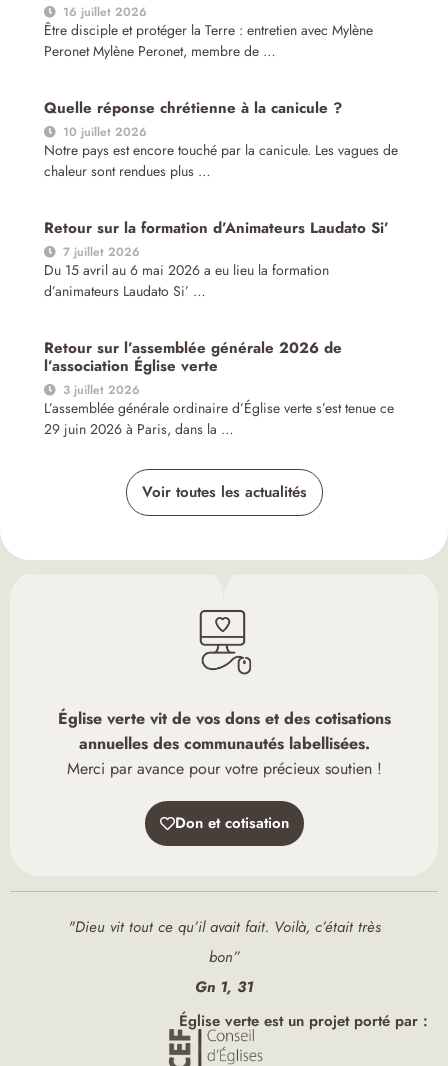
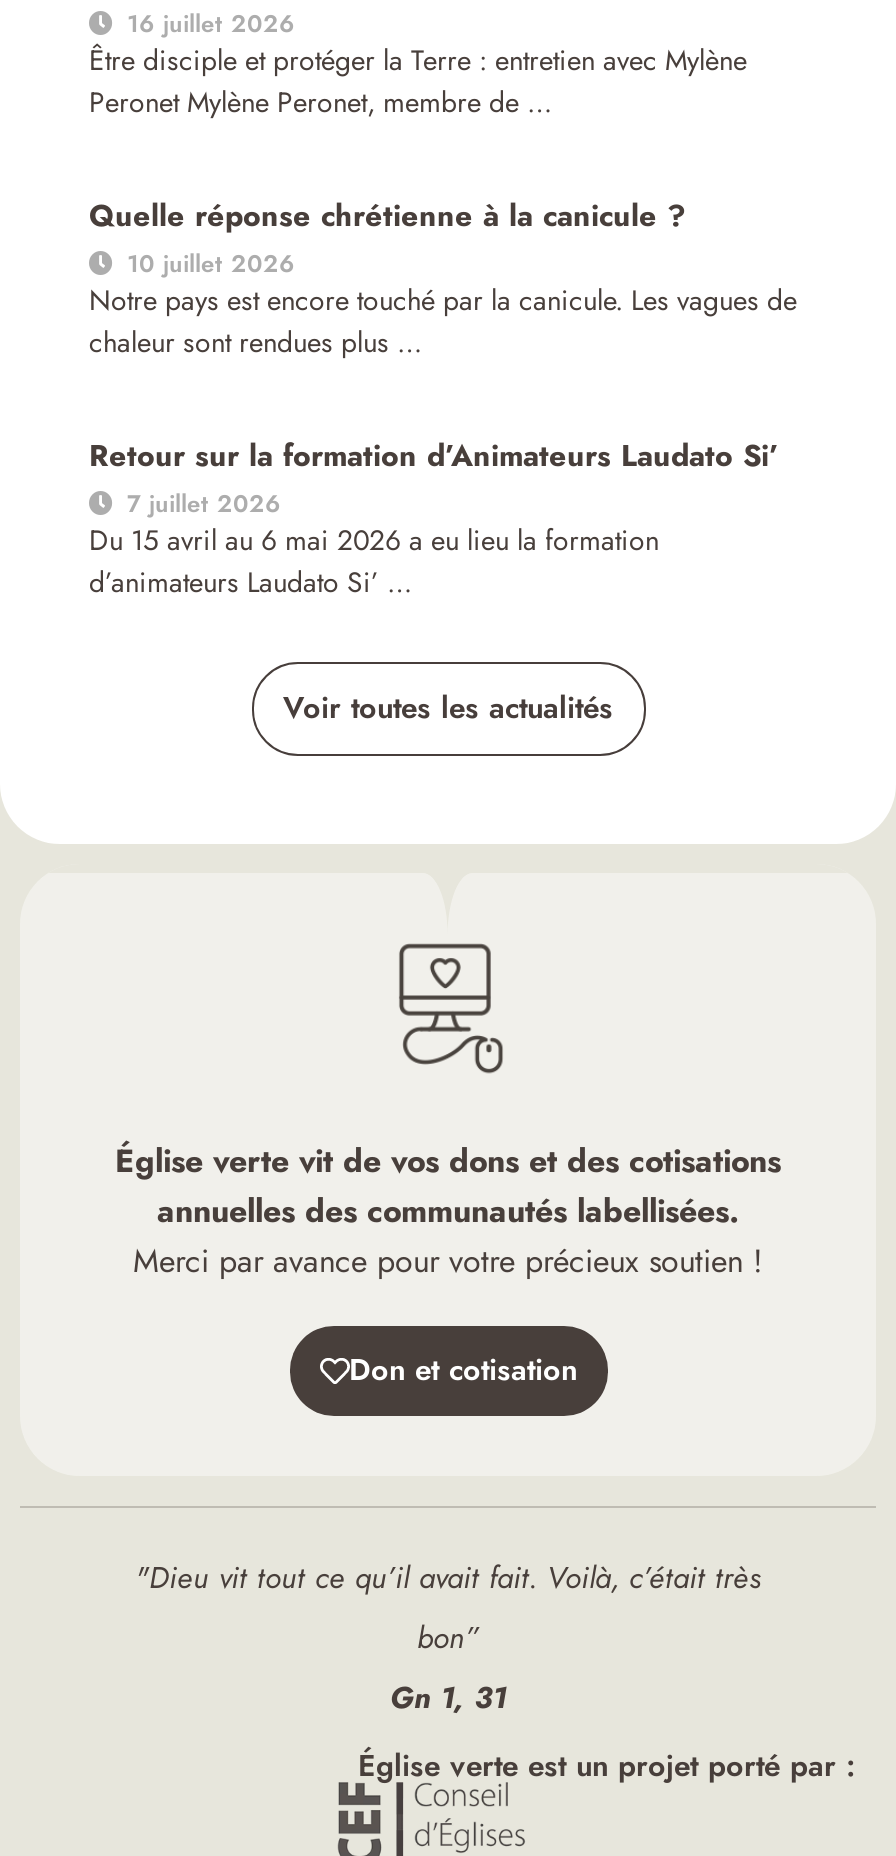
- Retour sur l’assemblée générale 2026 de
- l’association Église verte
- 3 juillet 2026
- L’assemblée générale ordinaire d’Église verte s’est tenue ce
- 29 juin 2026 à Paris, dans la …
